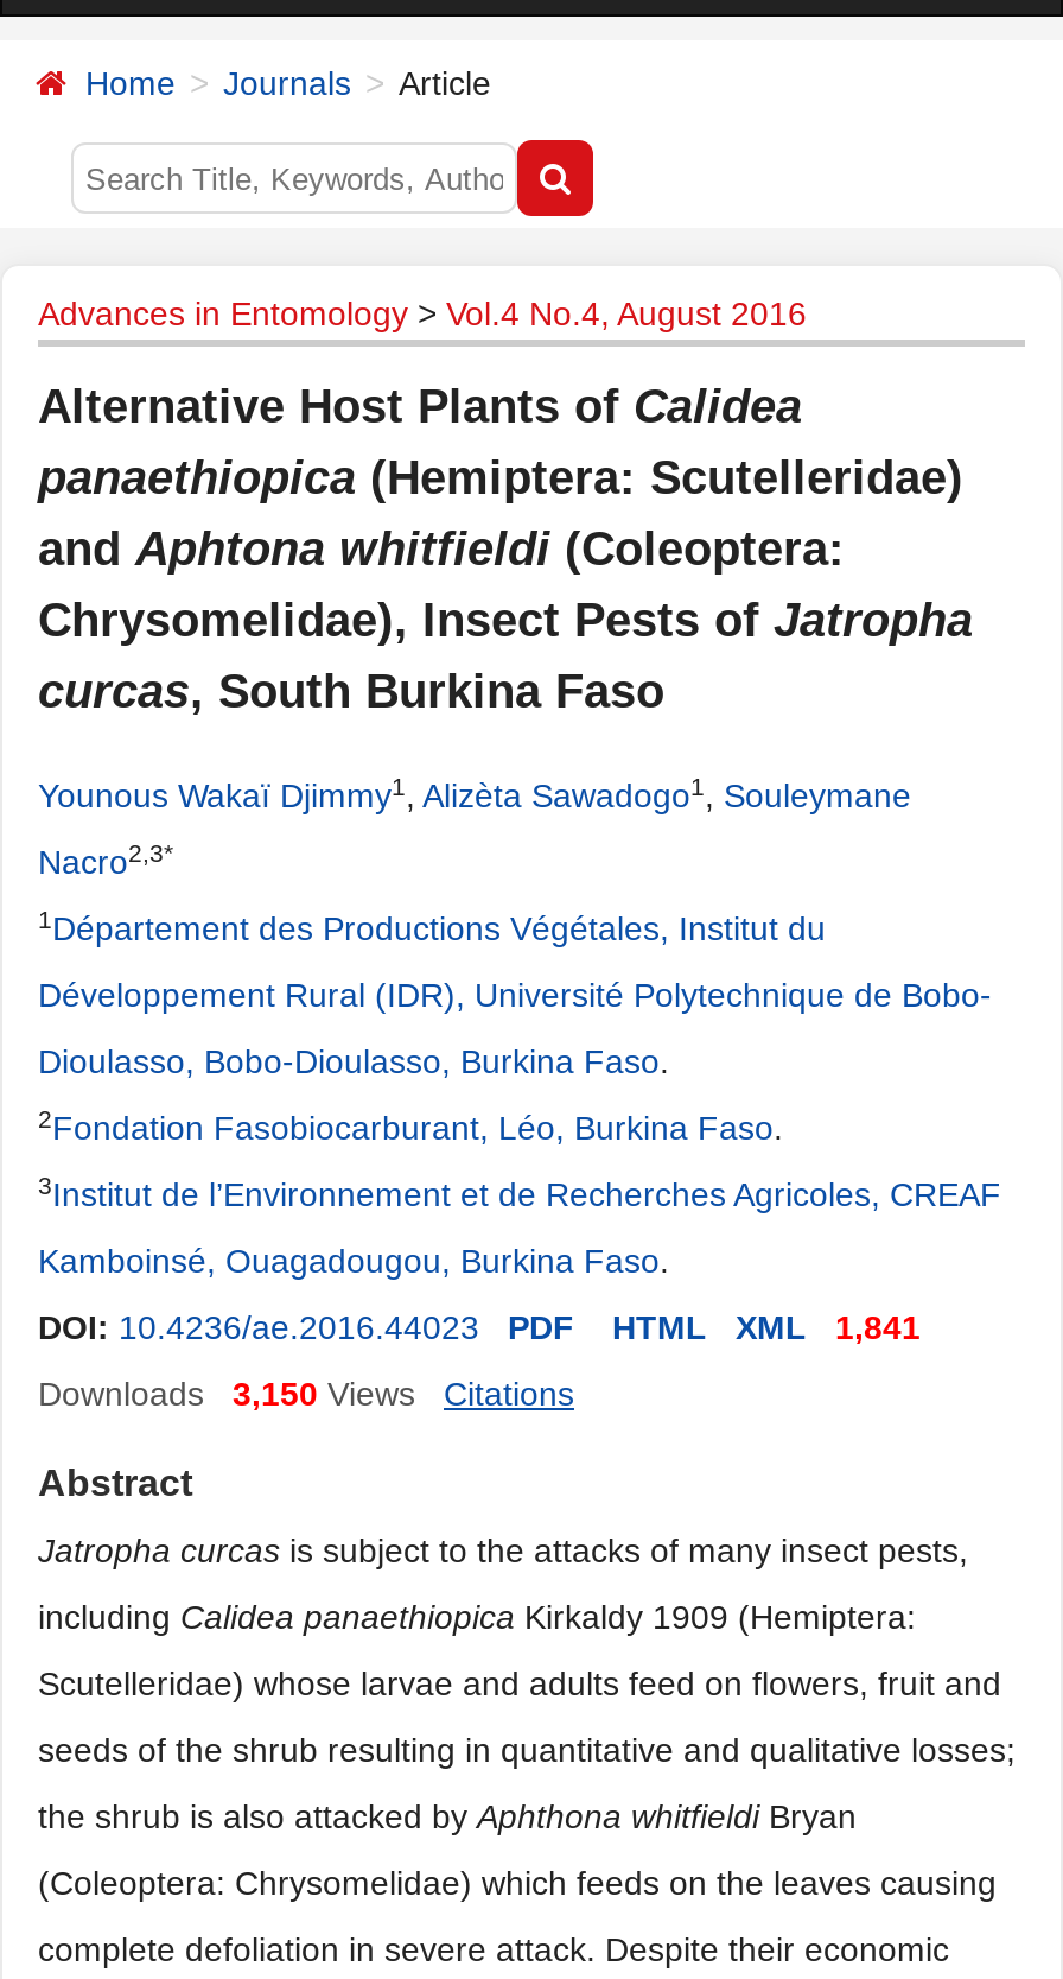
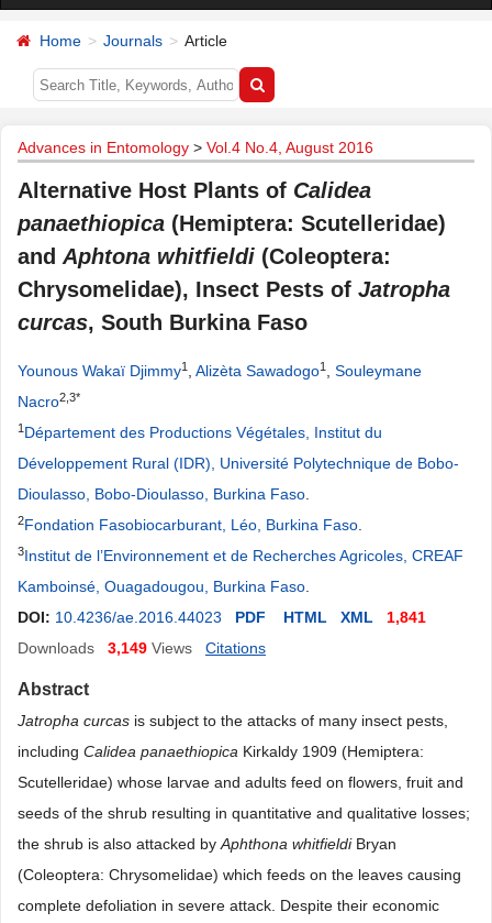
- Downloads 3,150 Views
+ Downloads 3,149 Views
